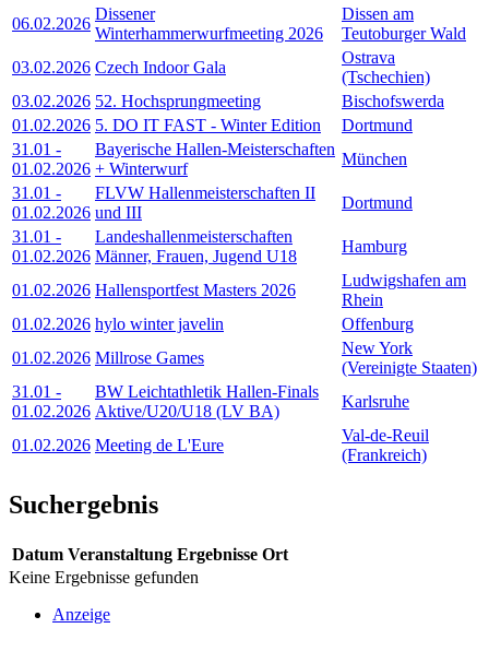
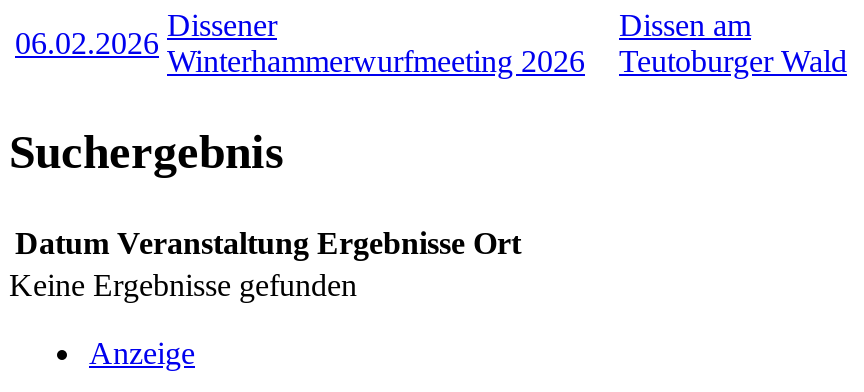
- Ostrava
- (Tschechien)
- 03.02.2026 52. Hochsprungmeeting
- Bischofswerda
- 01.02.2026 5. DO IT FAST - Winter Edition
- Dortmund
- 31.01 -
- 01.02.2026

- 03.02.2026 Czech Indoor Gala

- Bayerische Hallen-Meisterschaften
- + Winterwurf

- München
- 31.01 -
- 01.02.2026

- FLVW Hallenmeisterschaften II
- und III

- Dortmund
- 31.01 -
- 01.02.2026

- Landeshallenmeisterschaften
- Männer, Frauen, Jugend U18

- Hamburg
- 01.02.2026 Hallensportfest Masters 2026

- Ludwigshafen am
- Rhein
- 01.02.2026 hylo winter javelin
- Offenburg
- 01.02.2026 Millrose Games

- New York
- (Vereinigte Staaten)
- 31.01 -
- 01.02.2026

- BW Leichtathletik Hallen-Finals
- Aktive/U20/U18 (LV BA)

- Karlsruhe
- 01.02.2026 Meeting de L'Eure

- Val-de-Reuil
- (Frankreich)
